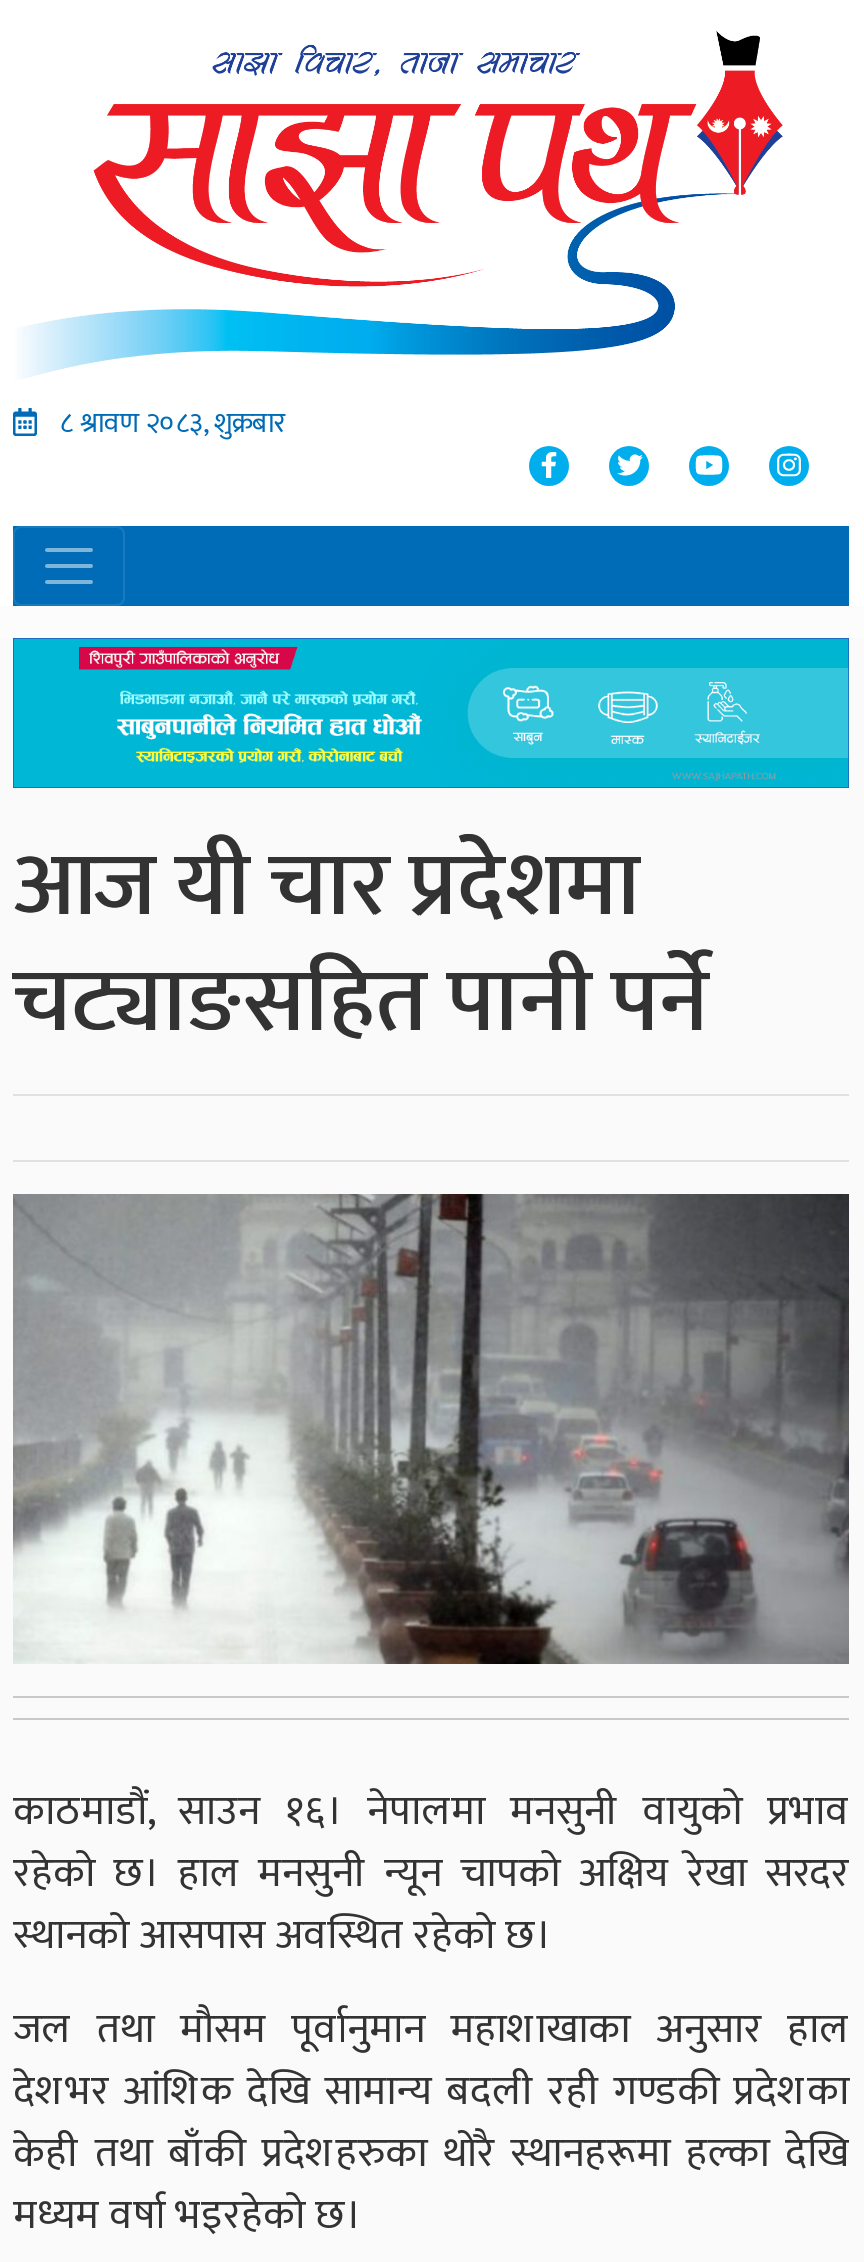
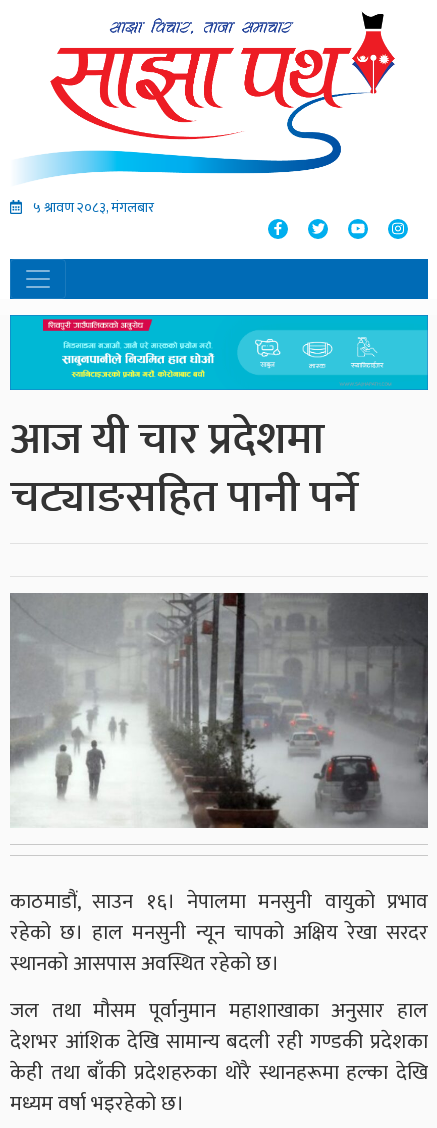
- ८ श्रावण २०८३, शुक्रबार
+ ५ श्रावण २०८३, मंगलबार
